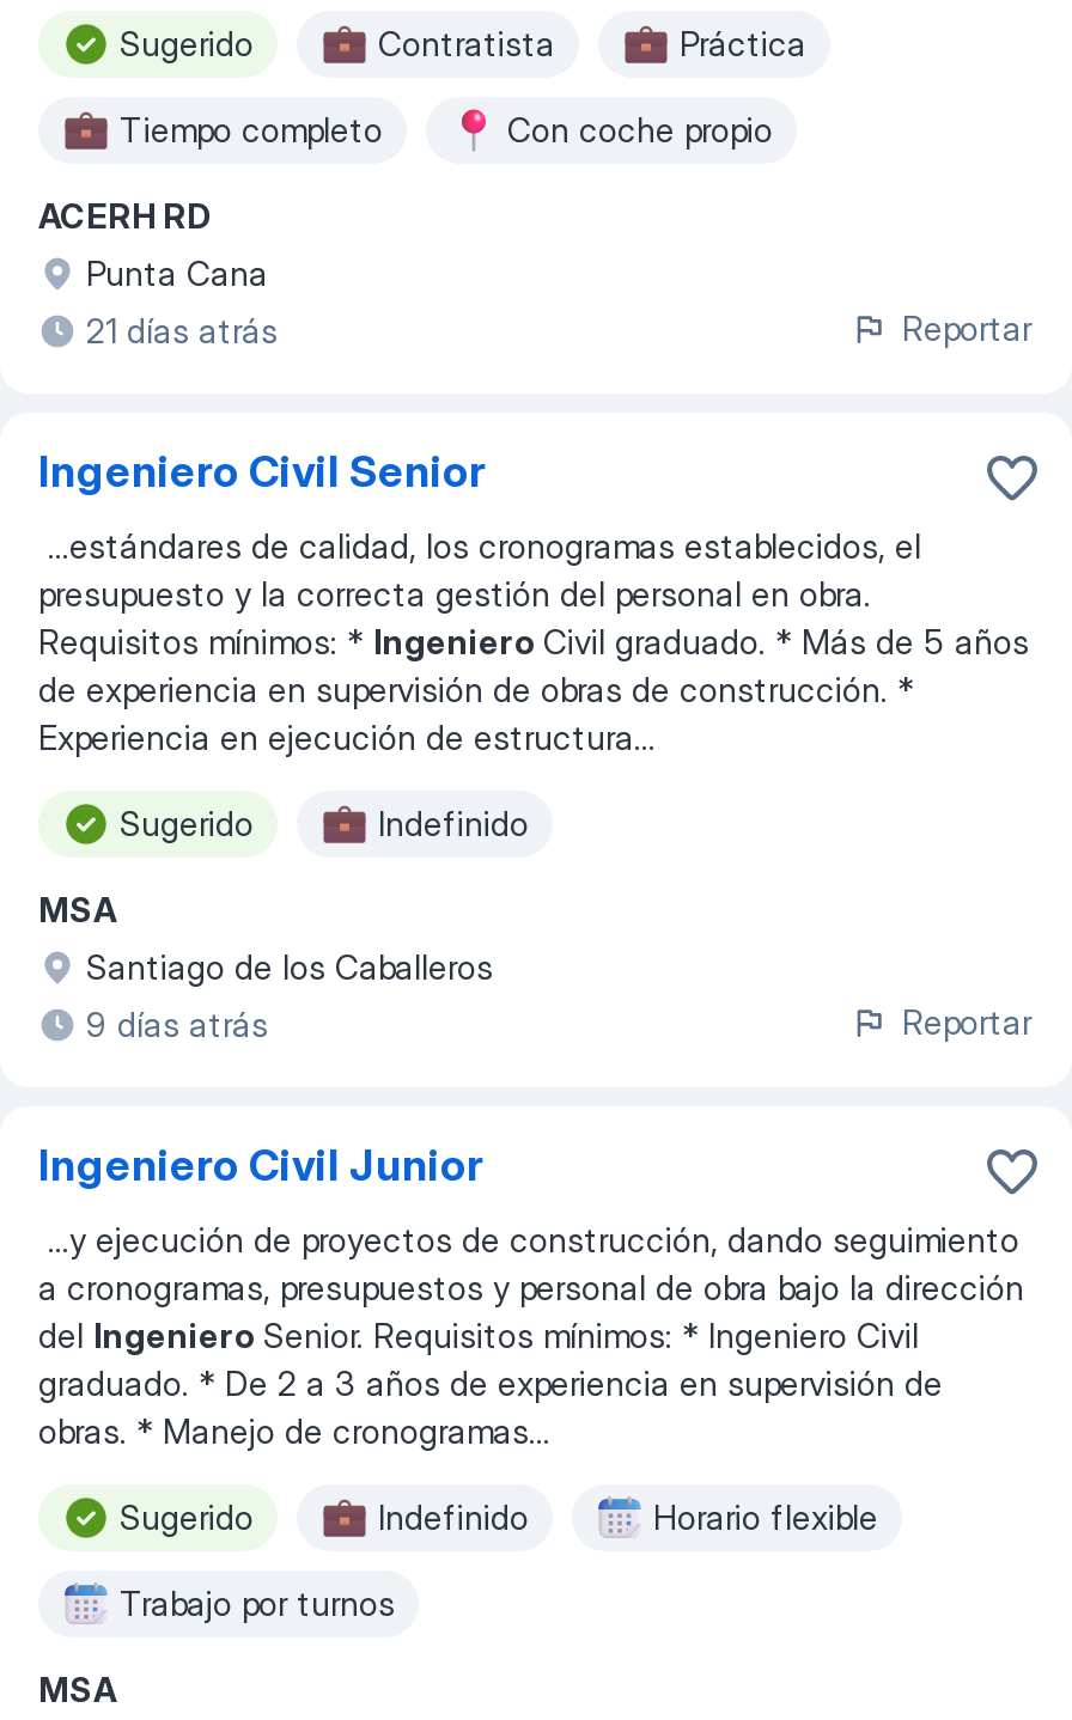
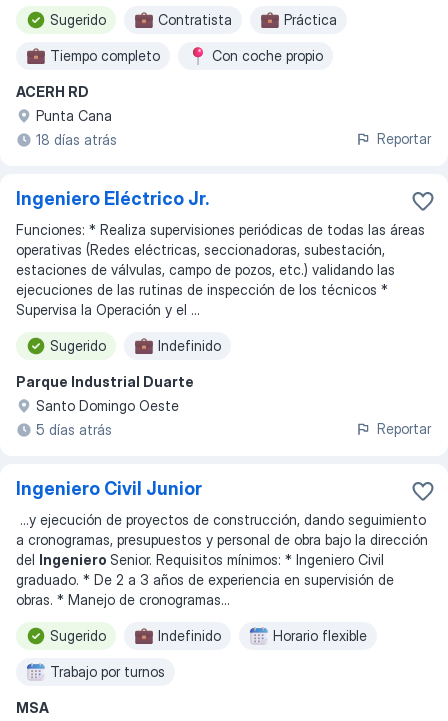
- 21 días atrás
+ 18 días atrás

- Ingeniero Civil Senior
+ Ingeniero Eléctrico Jr.

- ...estándares de calidad, los cronogramas establecidos, el
- presupuesto y la correcta gestión del personal en obra.
- Requisitos mínimos: * Ingeniero Civil graduado. * Más de 5 años
- de experiencia en supervisión de obras de construcción. *
- Experiencia en ejecución de estructura...
+ Funciones: * Realiza supervisiones periódicas de todas las áreas
+ operativas (Redes eléctricas, seccionadoras, subestación,
+ estaciones de válvulas, campo de pozos, etc.) validando las
+ ejecuciones de las rutinas de inspección de los técnicos *
+ Supervisa la Operación y el ...

- MSA
- Santiago de los Caballeros
- 9 días atrás
+ Parque Industrial Duarte
+ Santo Domingo Oeste
+ 5 días atrás
